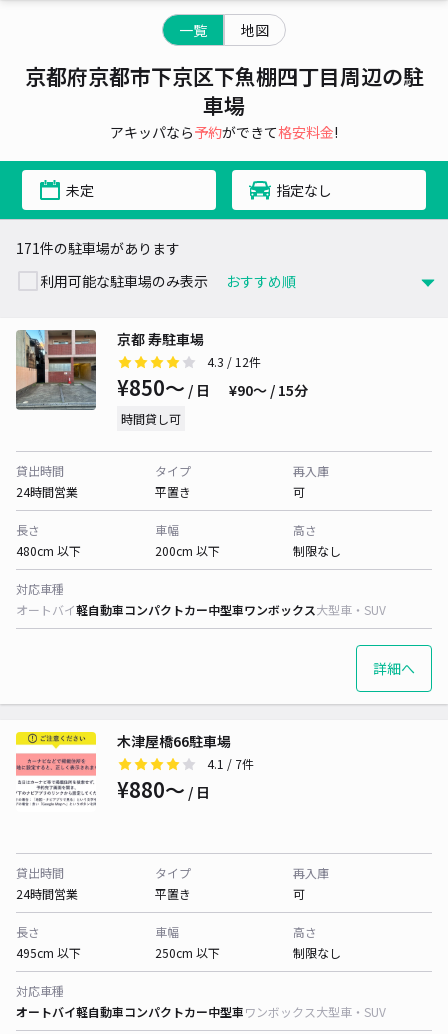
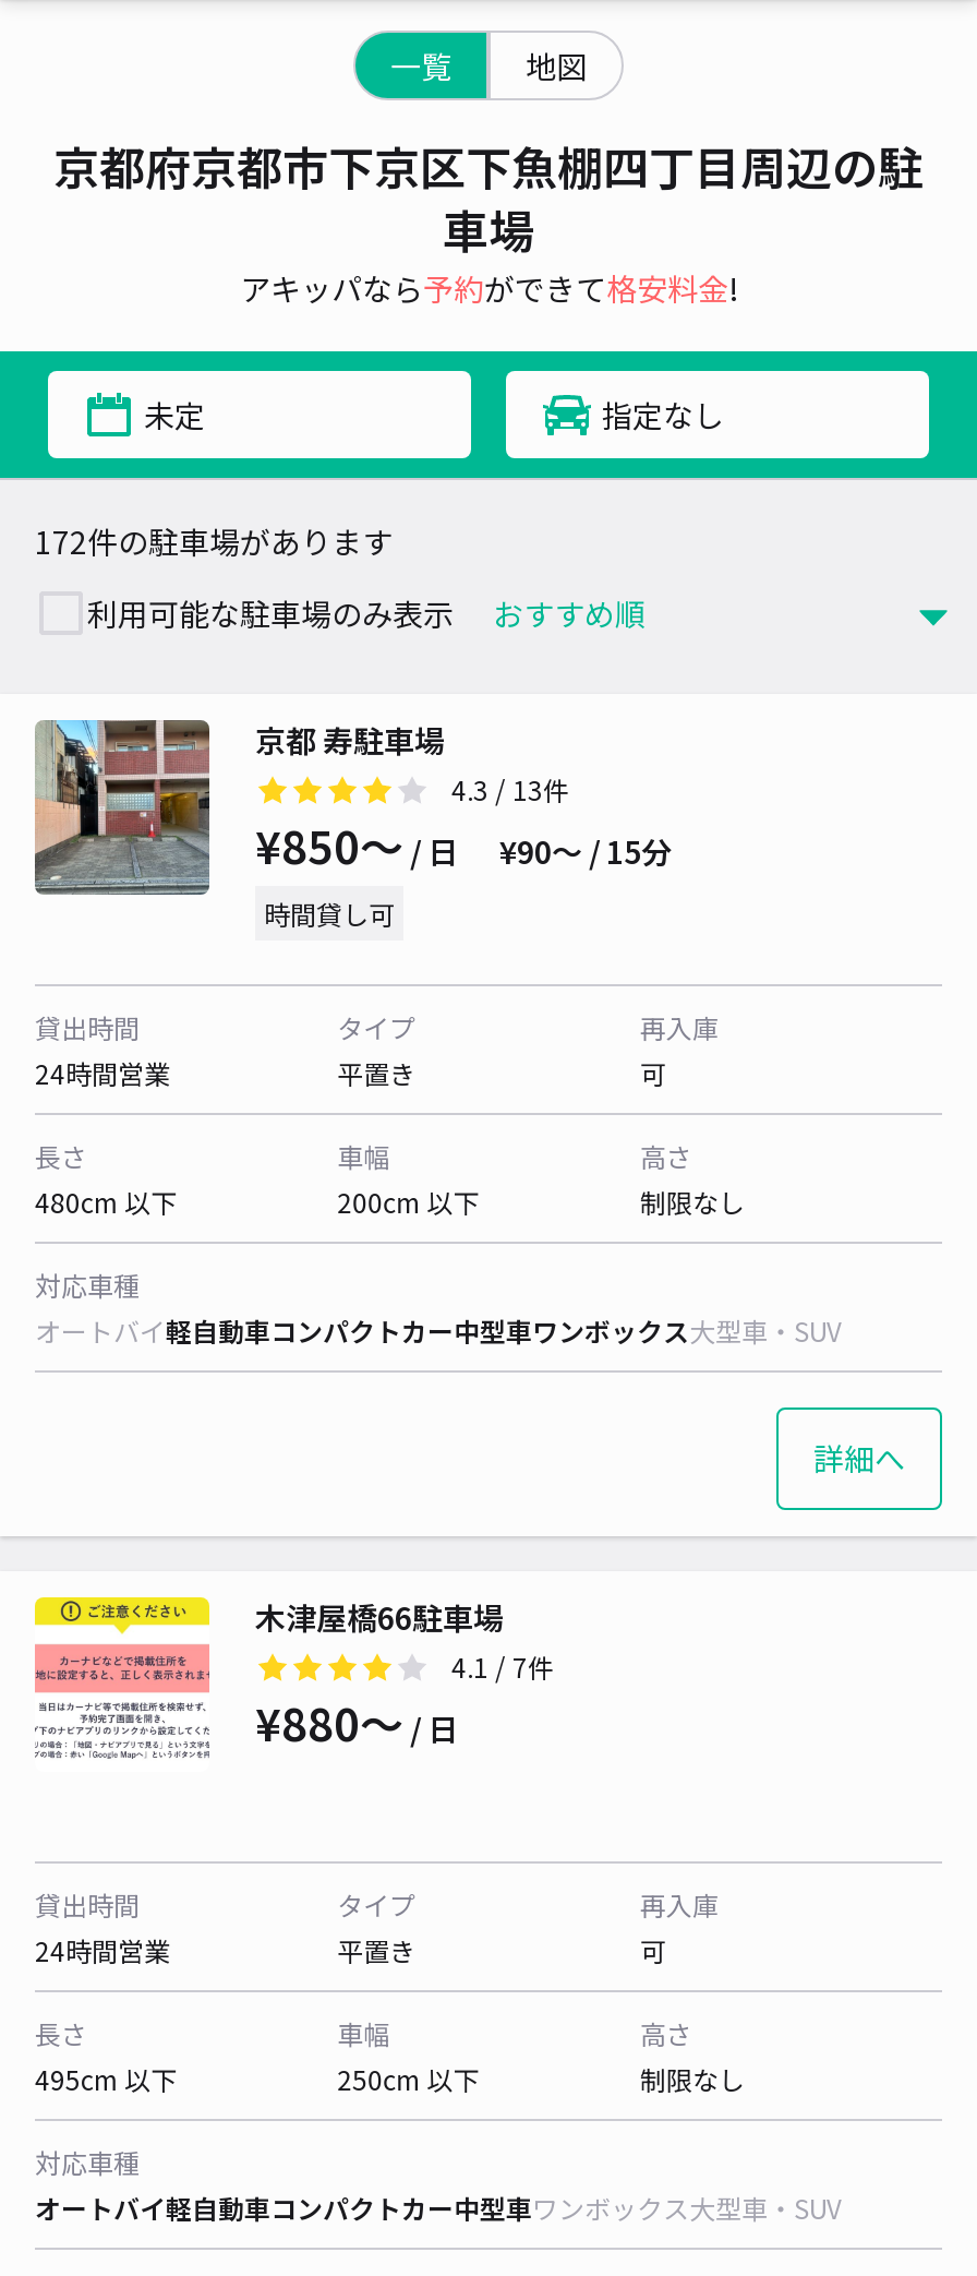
- 171件の駐車場があります
+ 172件の駐車場があります

- 4.3 / 12件
+ 4.3 / 13件
